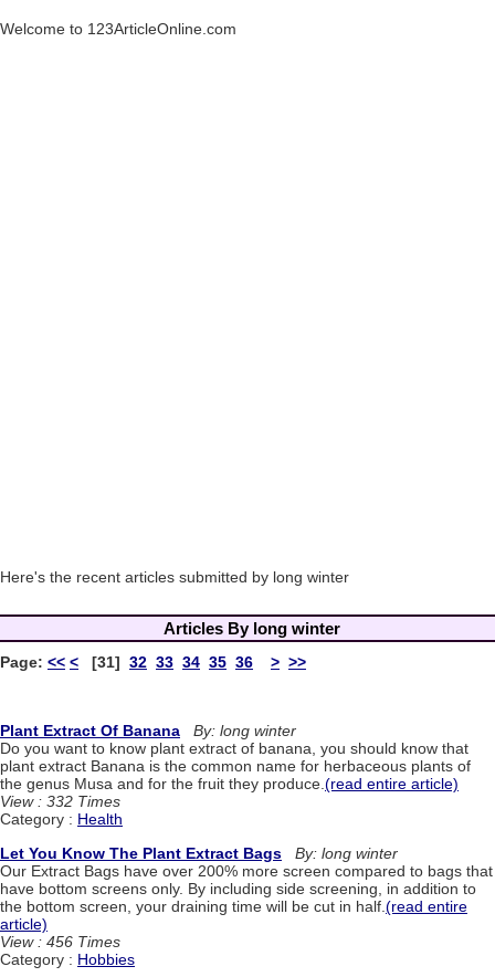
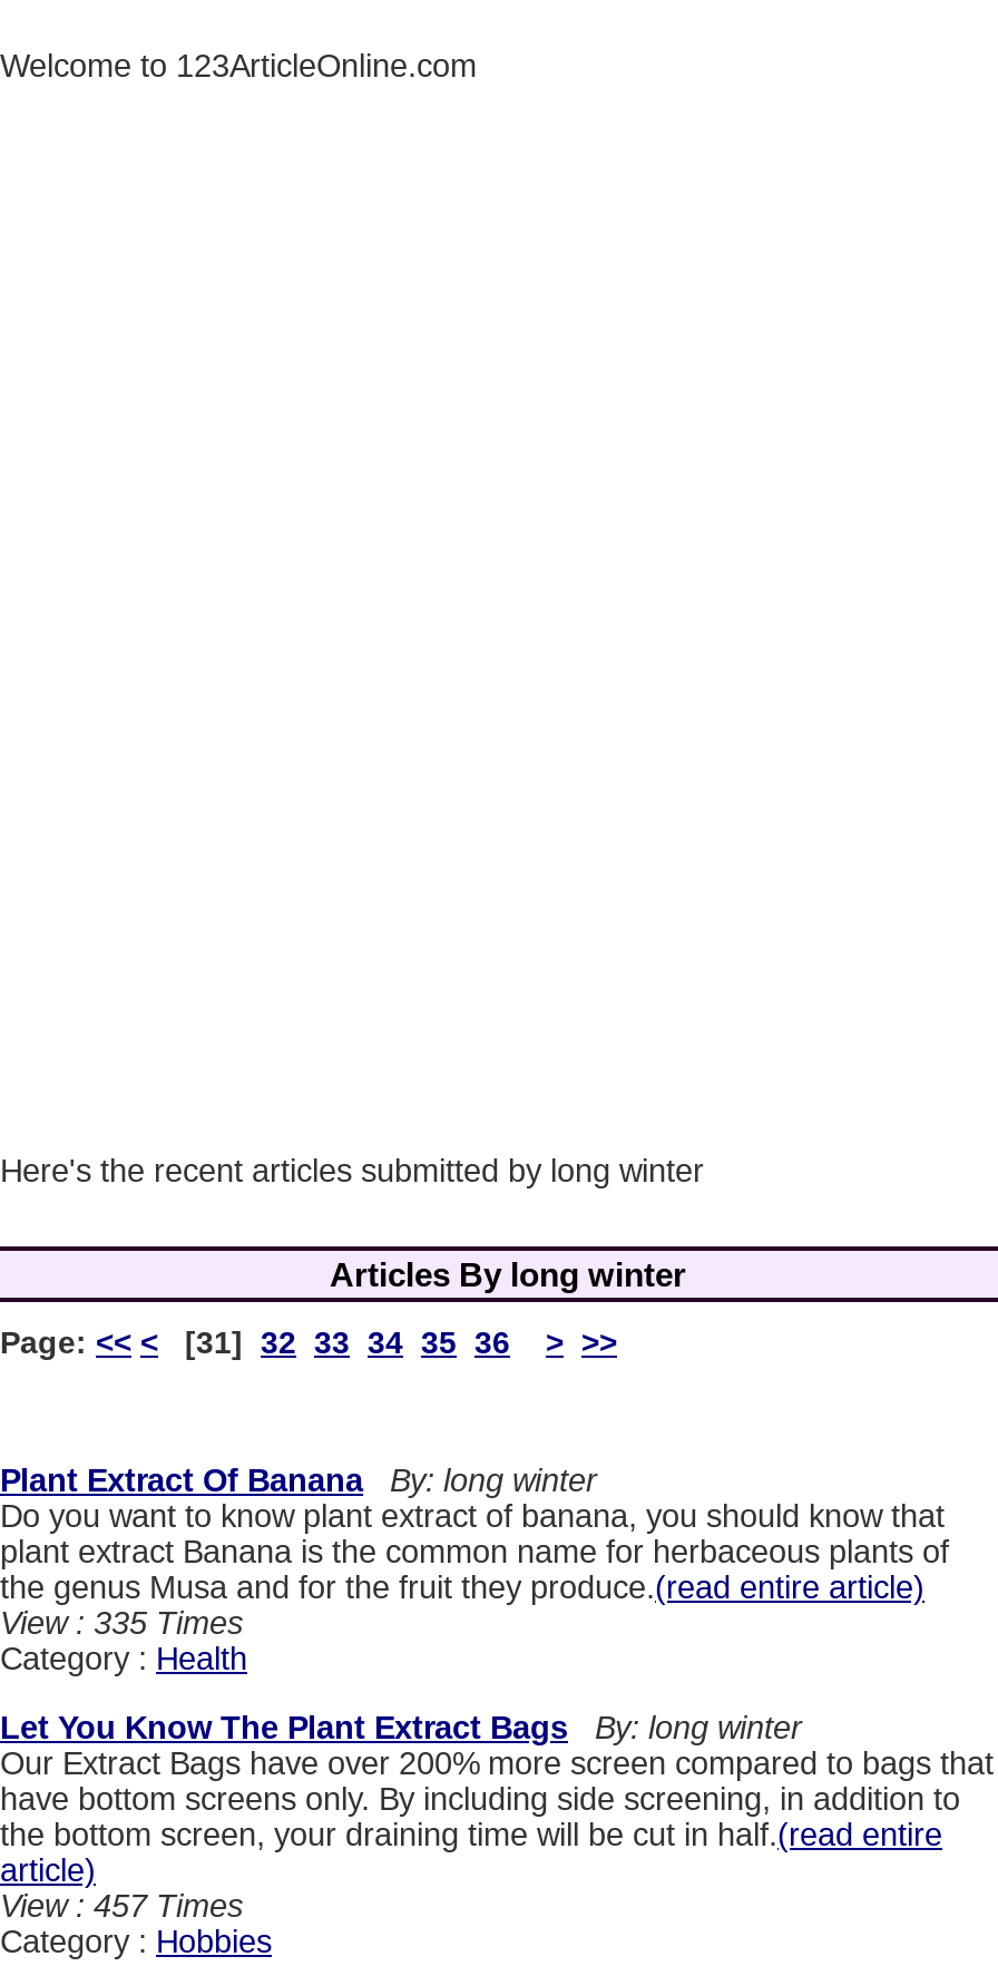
- View : 332 Times
+ View : 335 Times

- View : 456 Times
+ View : 457 Times
